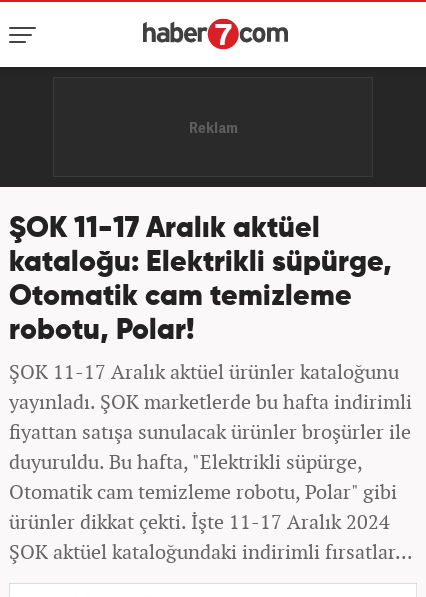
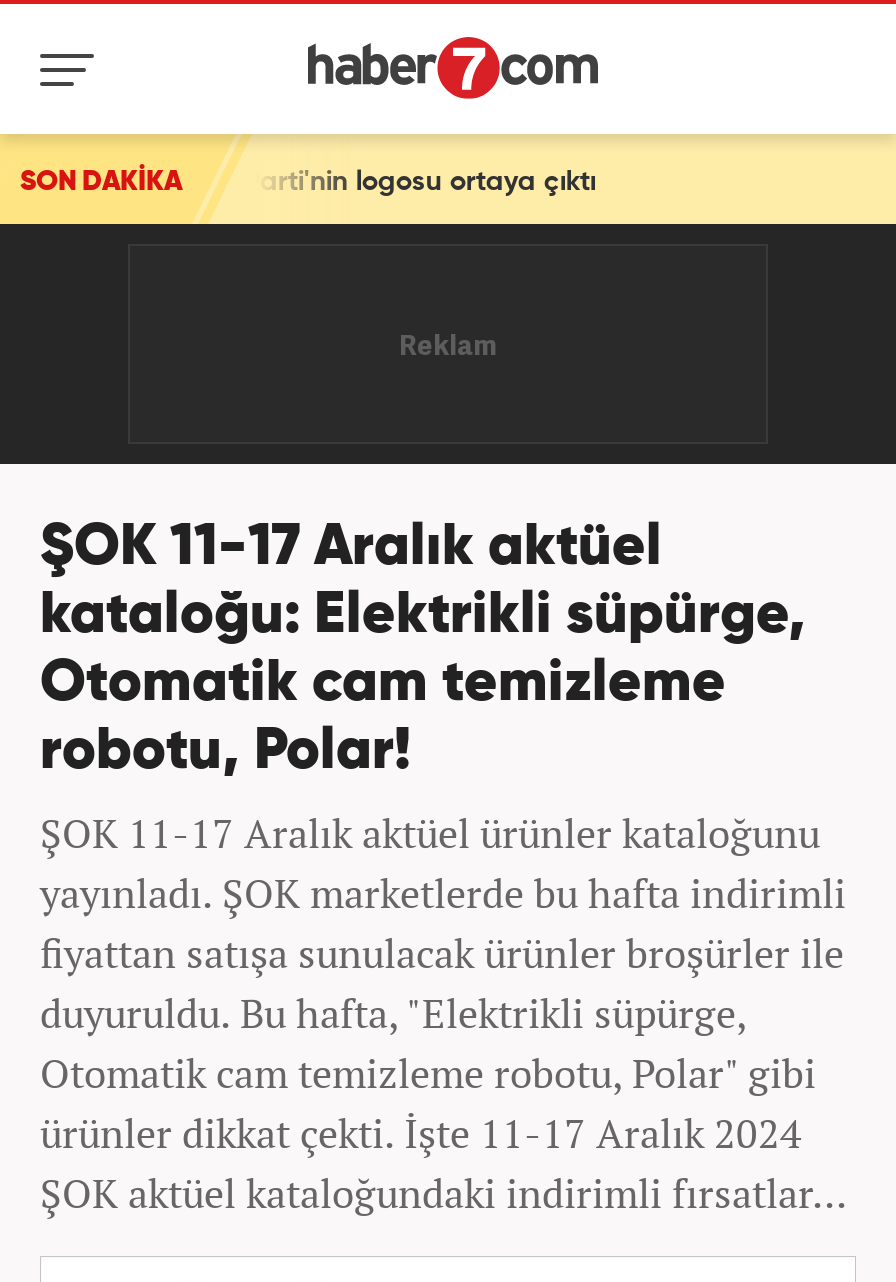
+ SON DAKİKA
